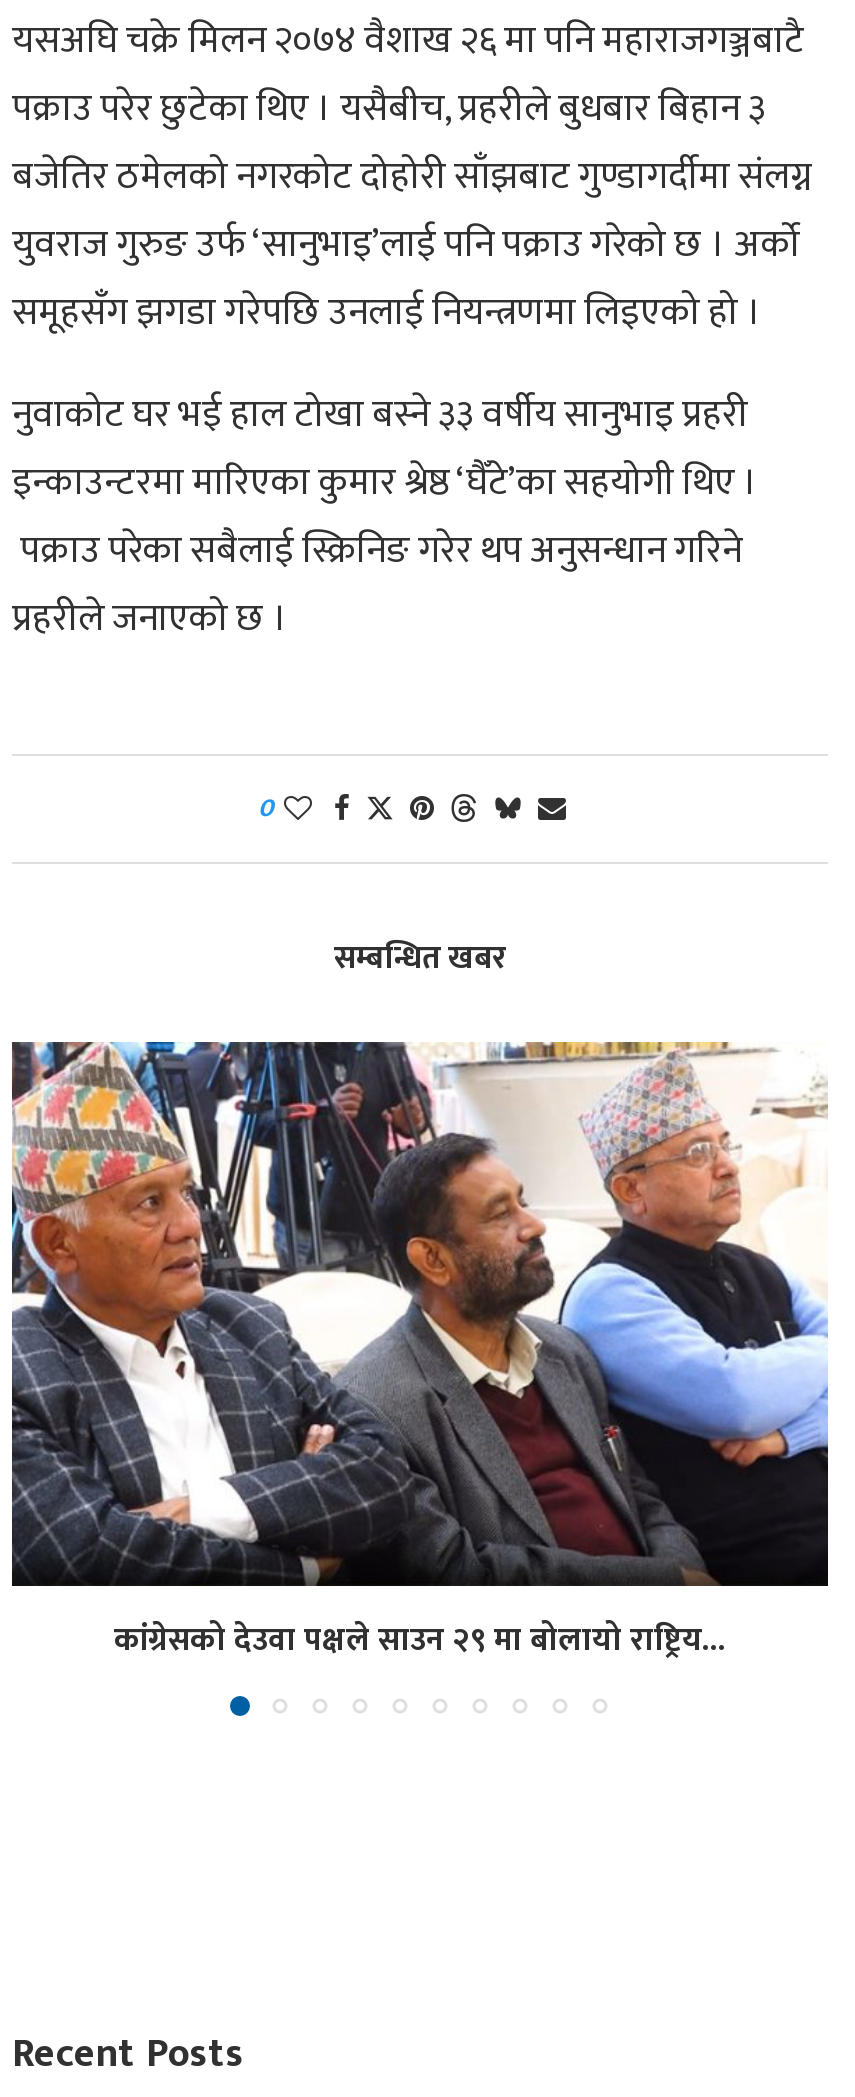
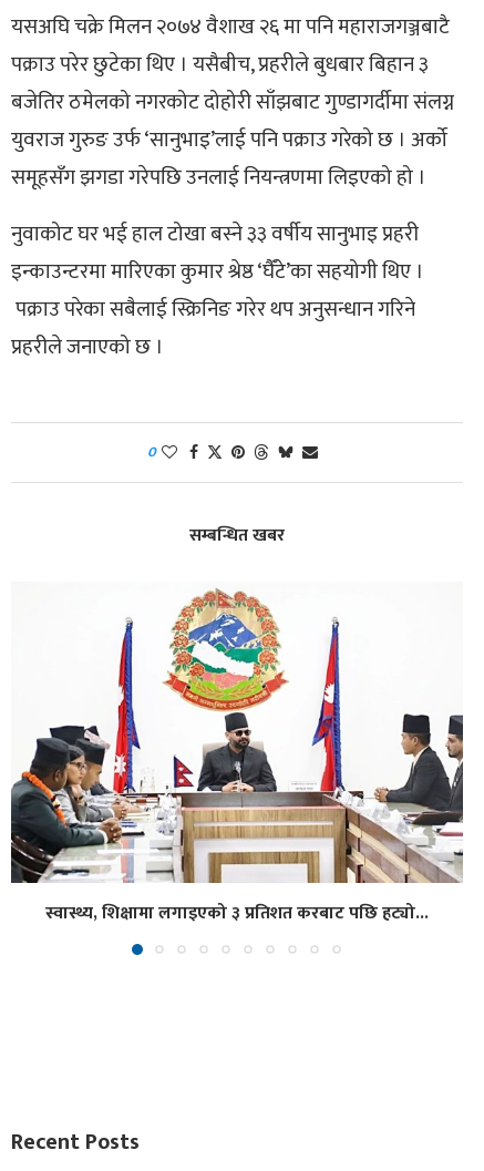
- [image]
- कांग्रेसको देउवा पक्षले साउन २९ मा बोलायो राष्ट्रिय...
+ [image]
+ स्वास्थ्य, शिक्षामा लगाइएको ३ प्रतिशत करबाट पछि हट्यो...
